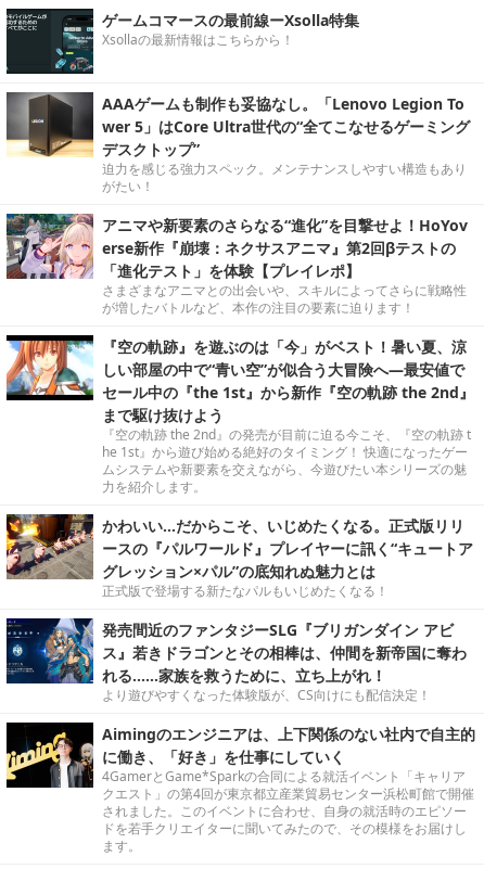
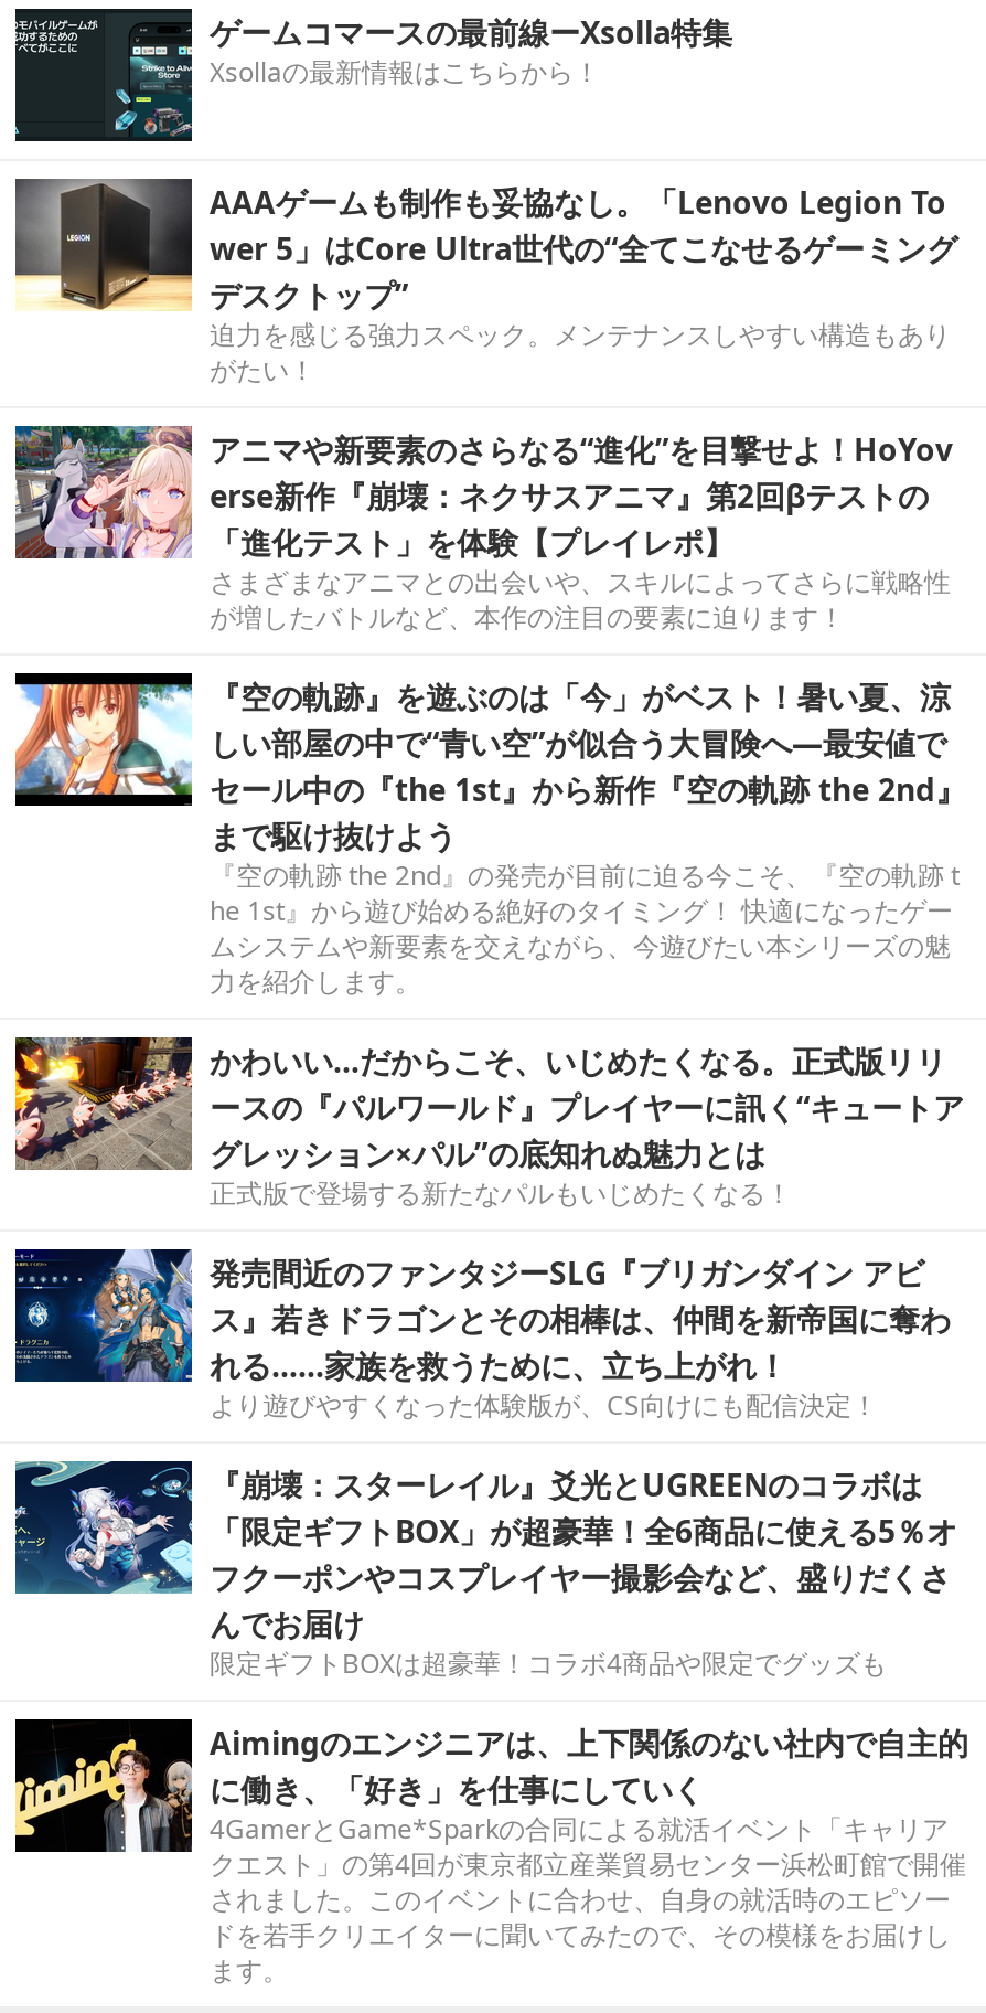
+ [image]
+ 『崩壊：スターレイル』爻光とUGREENのコラボは
+ 「限定ギフトBOX」が超豪華！全6商品に使える5％オ
+ フクーポンやコスプレイヤー撮影会など、盛りだくさ
+ んでお届け
+ 限定ギフトBOXは超豪華！コラボ4商品や限定でグッズも
